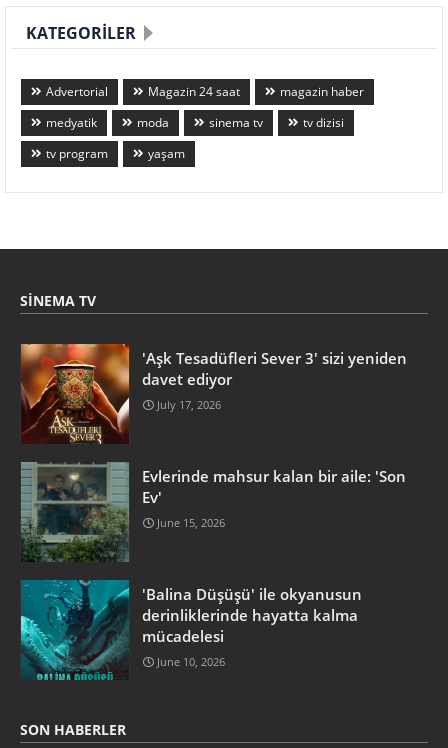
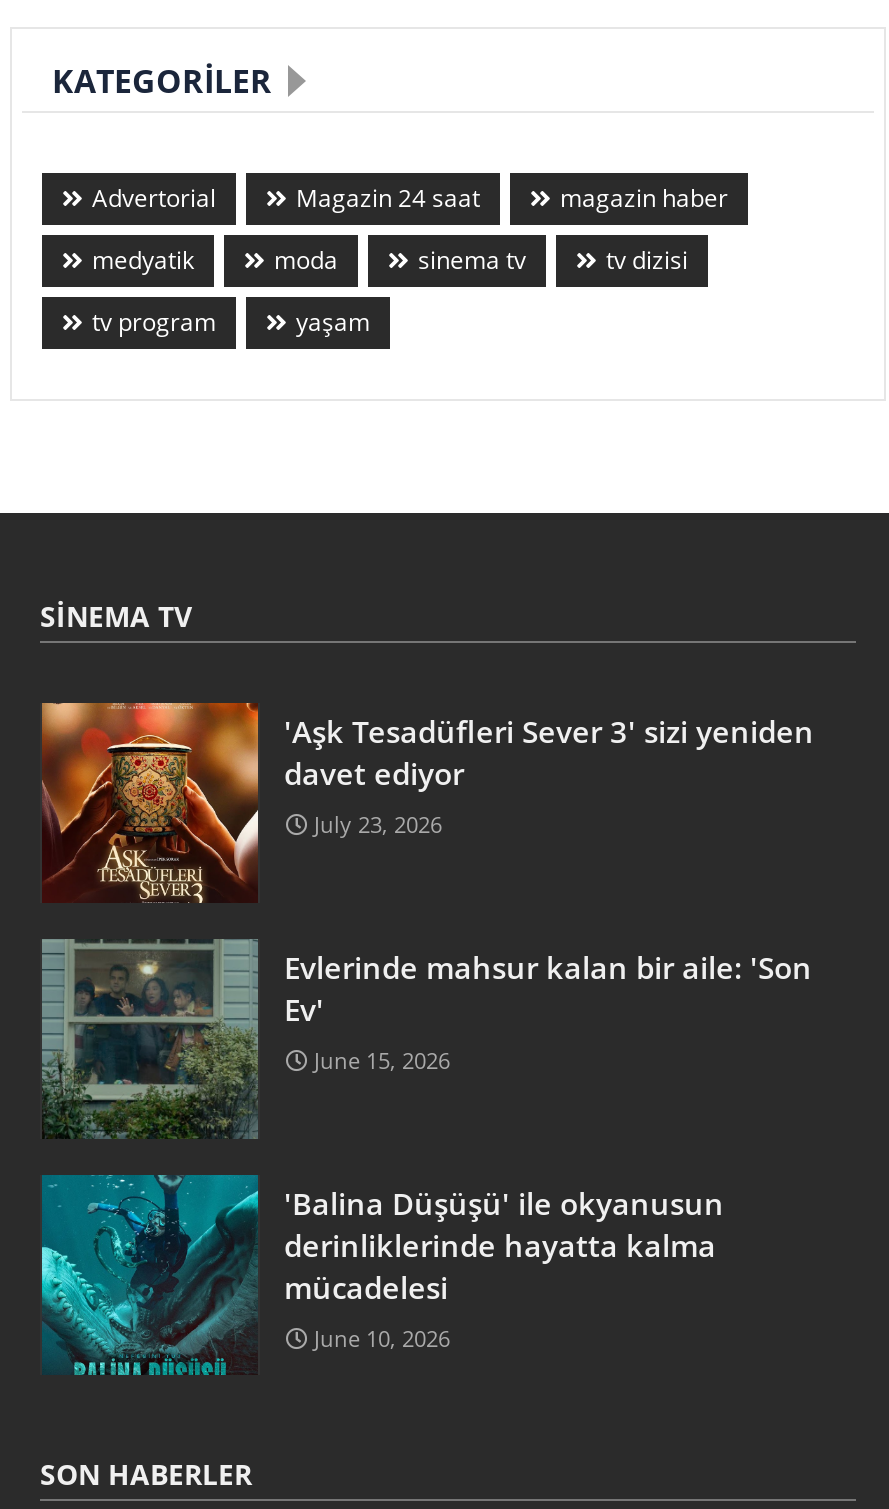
- July 17, 2026
+ July 23, 2026
